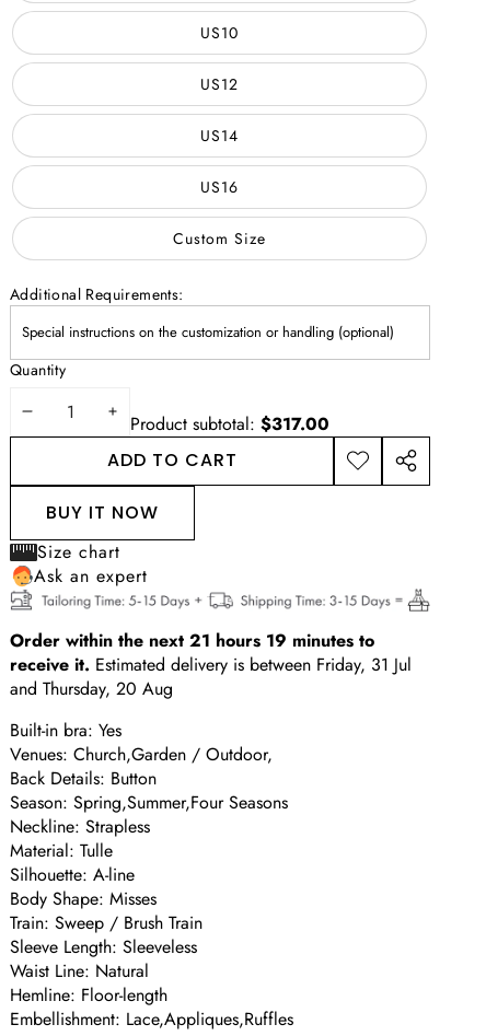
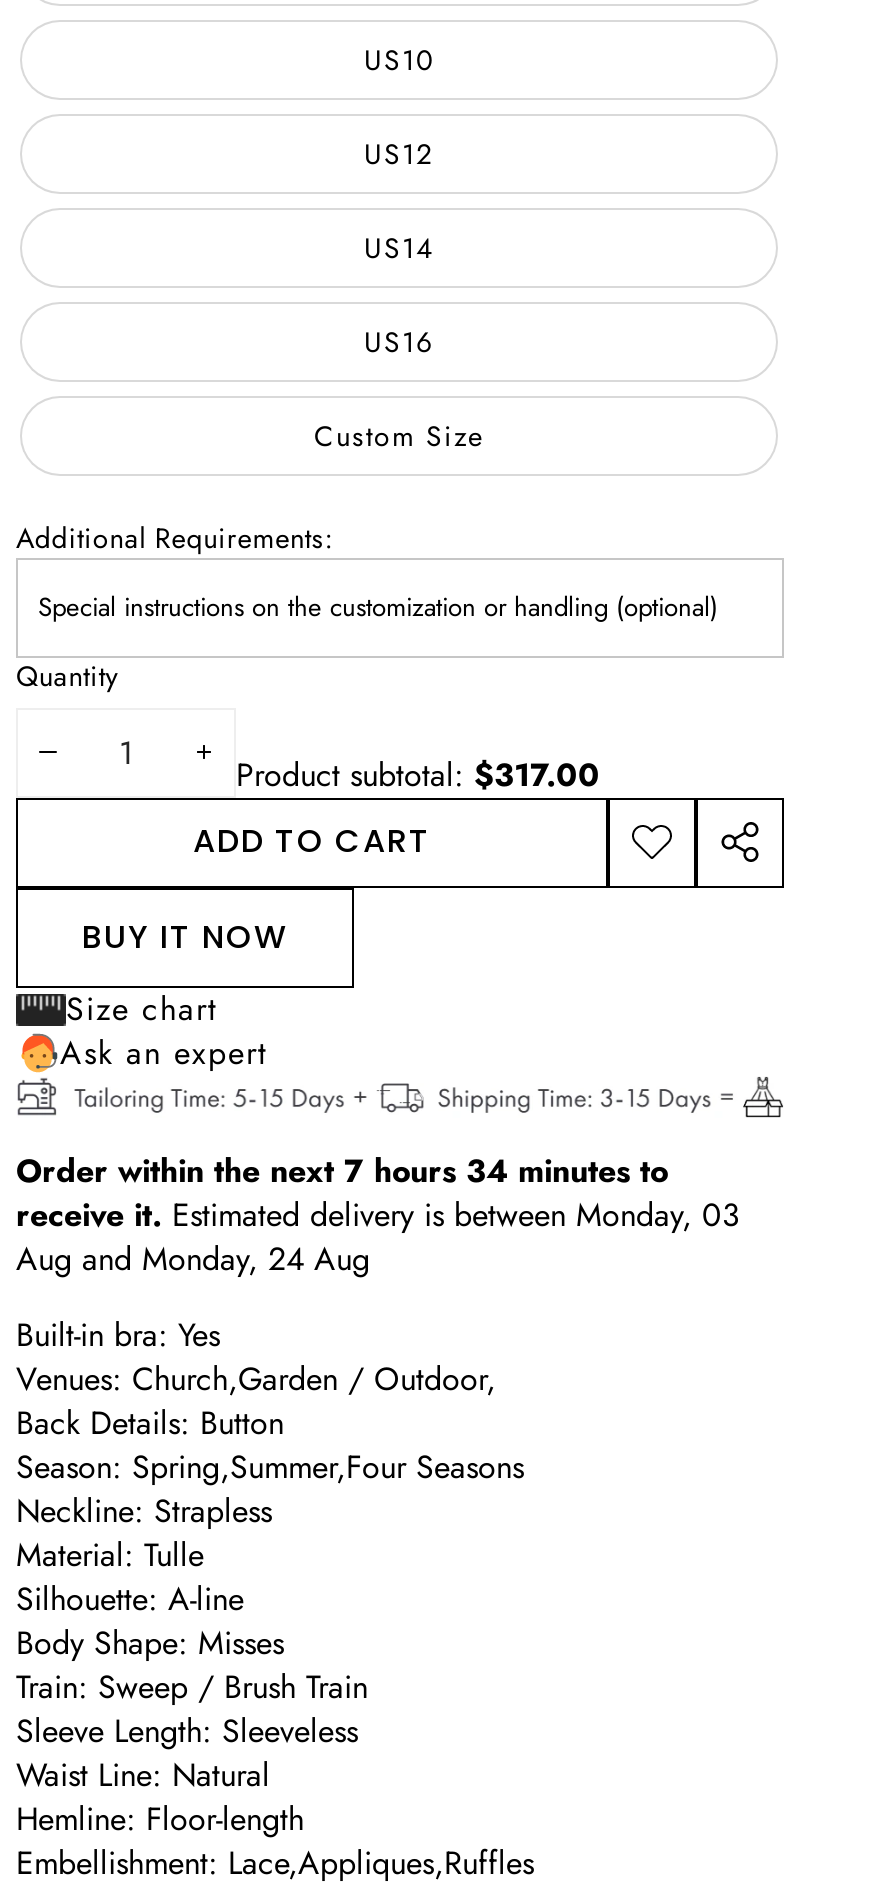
- Order within the next 21 hours 19 minutes to
- receive it. Estimated delivery is between Friday, 31 Jul
- and Thursday, 20 Aug
+ Order within the next 7 hours 34 minutes to
+ receive it. Estimated delivery is between Monday, 03
+ Aug and Monday, 24 Aug
